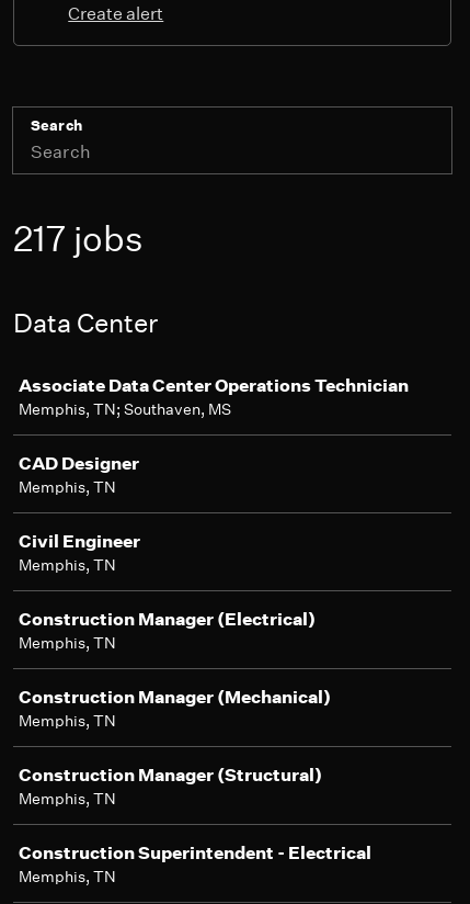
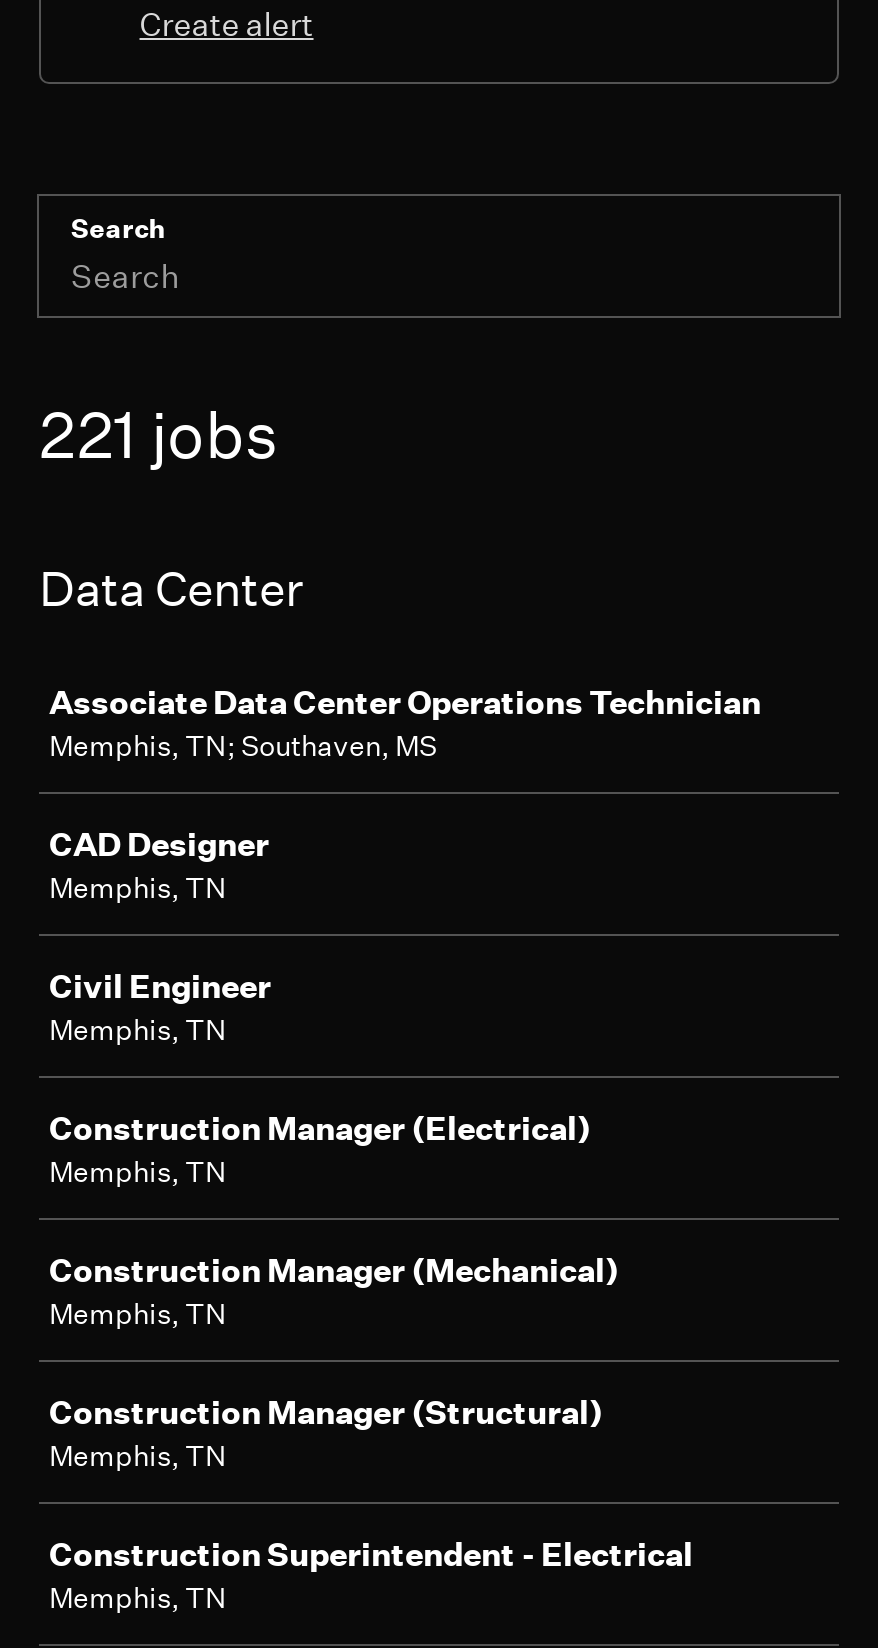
- 217 jobs
+ 221 jobs
